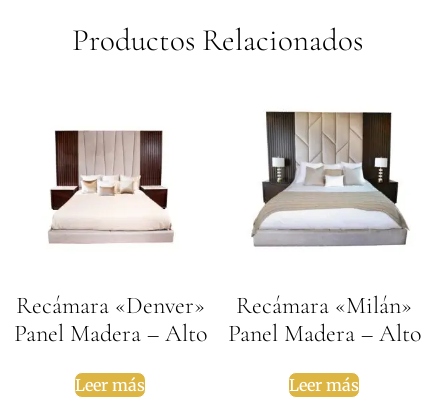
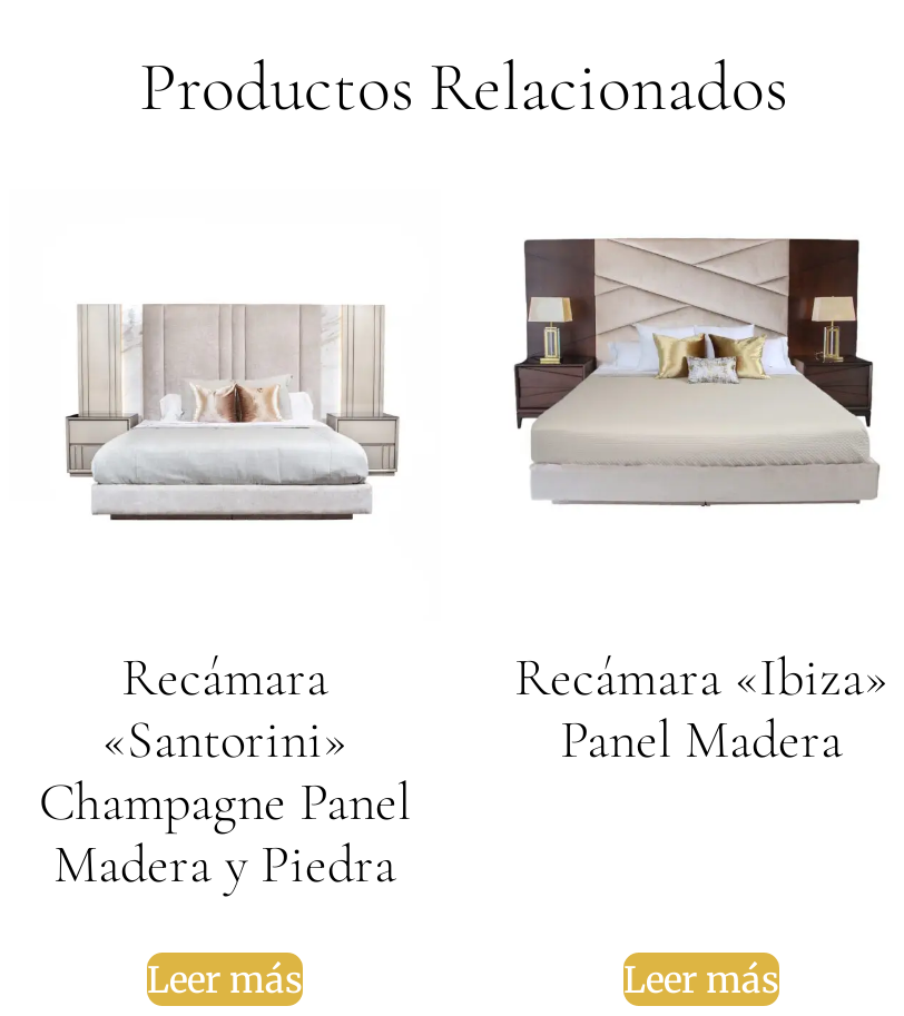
- [image]
+ [image]

- [image]
+ [image]

- Recámara «Denver»
- Panel Madera – Alto
+ Recámara
+ «Santorini»
+ Champagne Panel
+ Madera y Piedra

- Recámara «Milán»
- Panel Madera – Alto
+ Recámara «Ibiza»
+ Panel Madera
